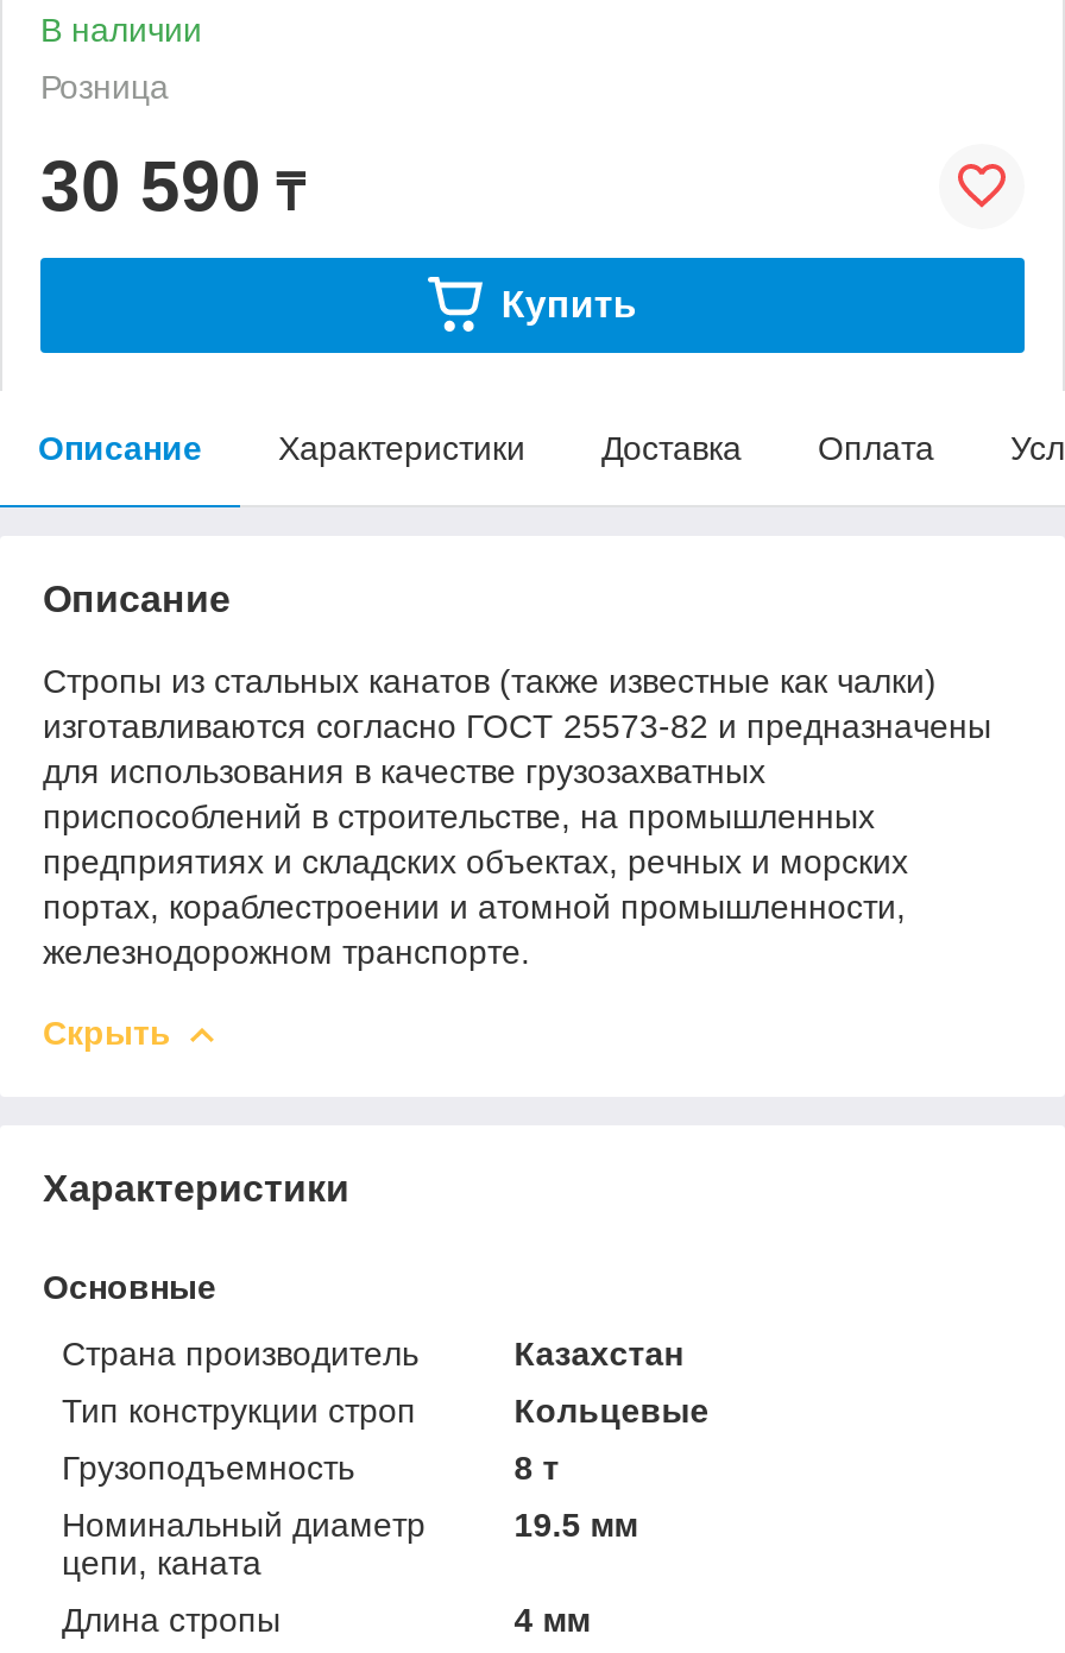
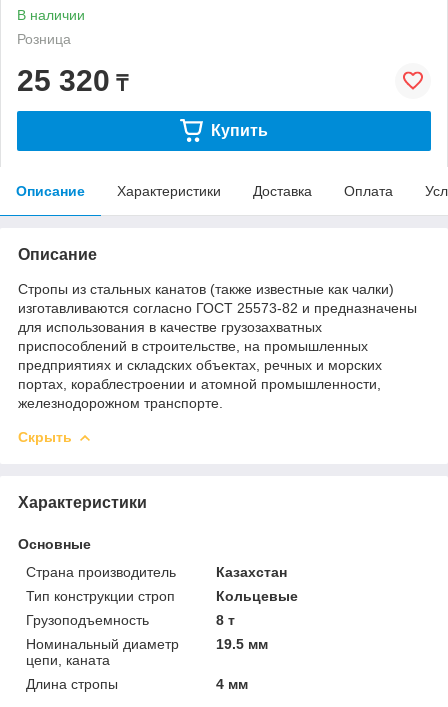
- 30 590 ₸
+ 25 320 ₸
